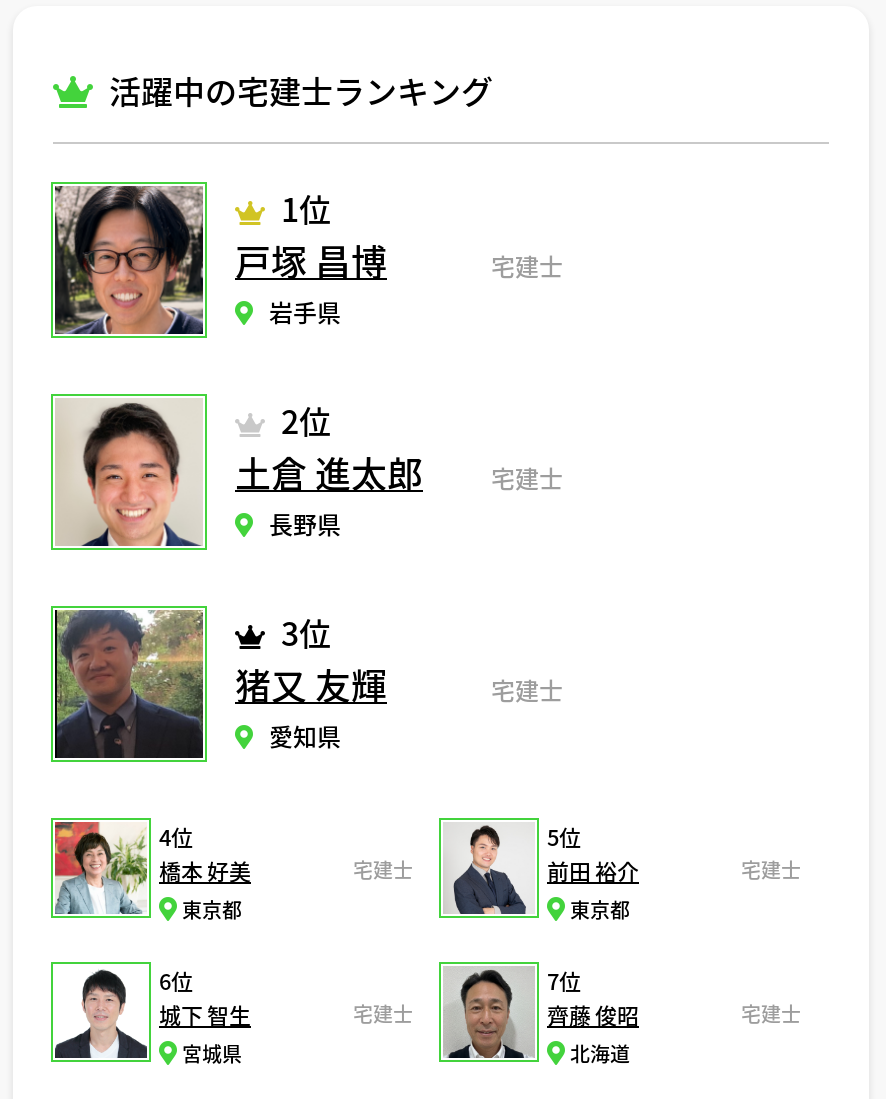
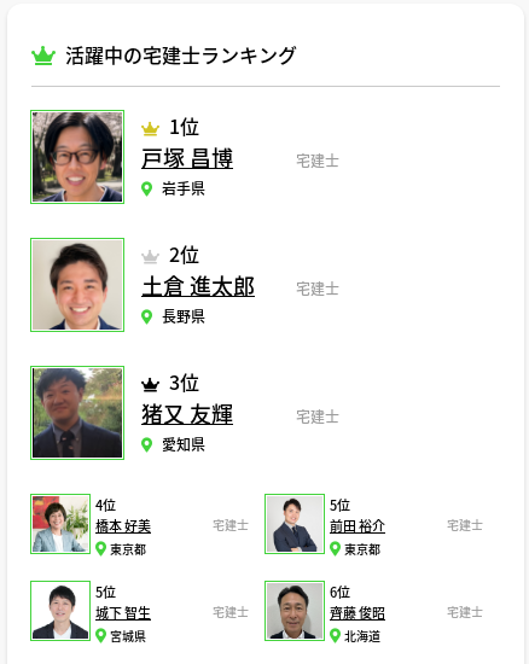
- 6位
+ 5位

- 7位
+ 6位
